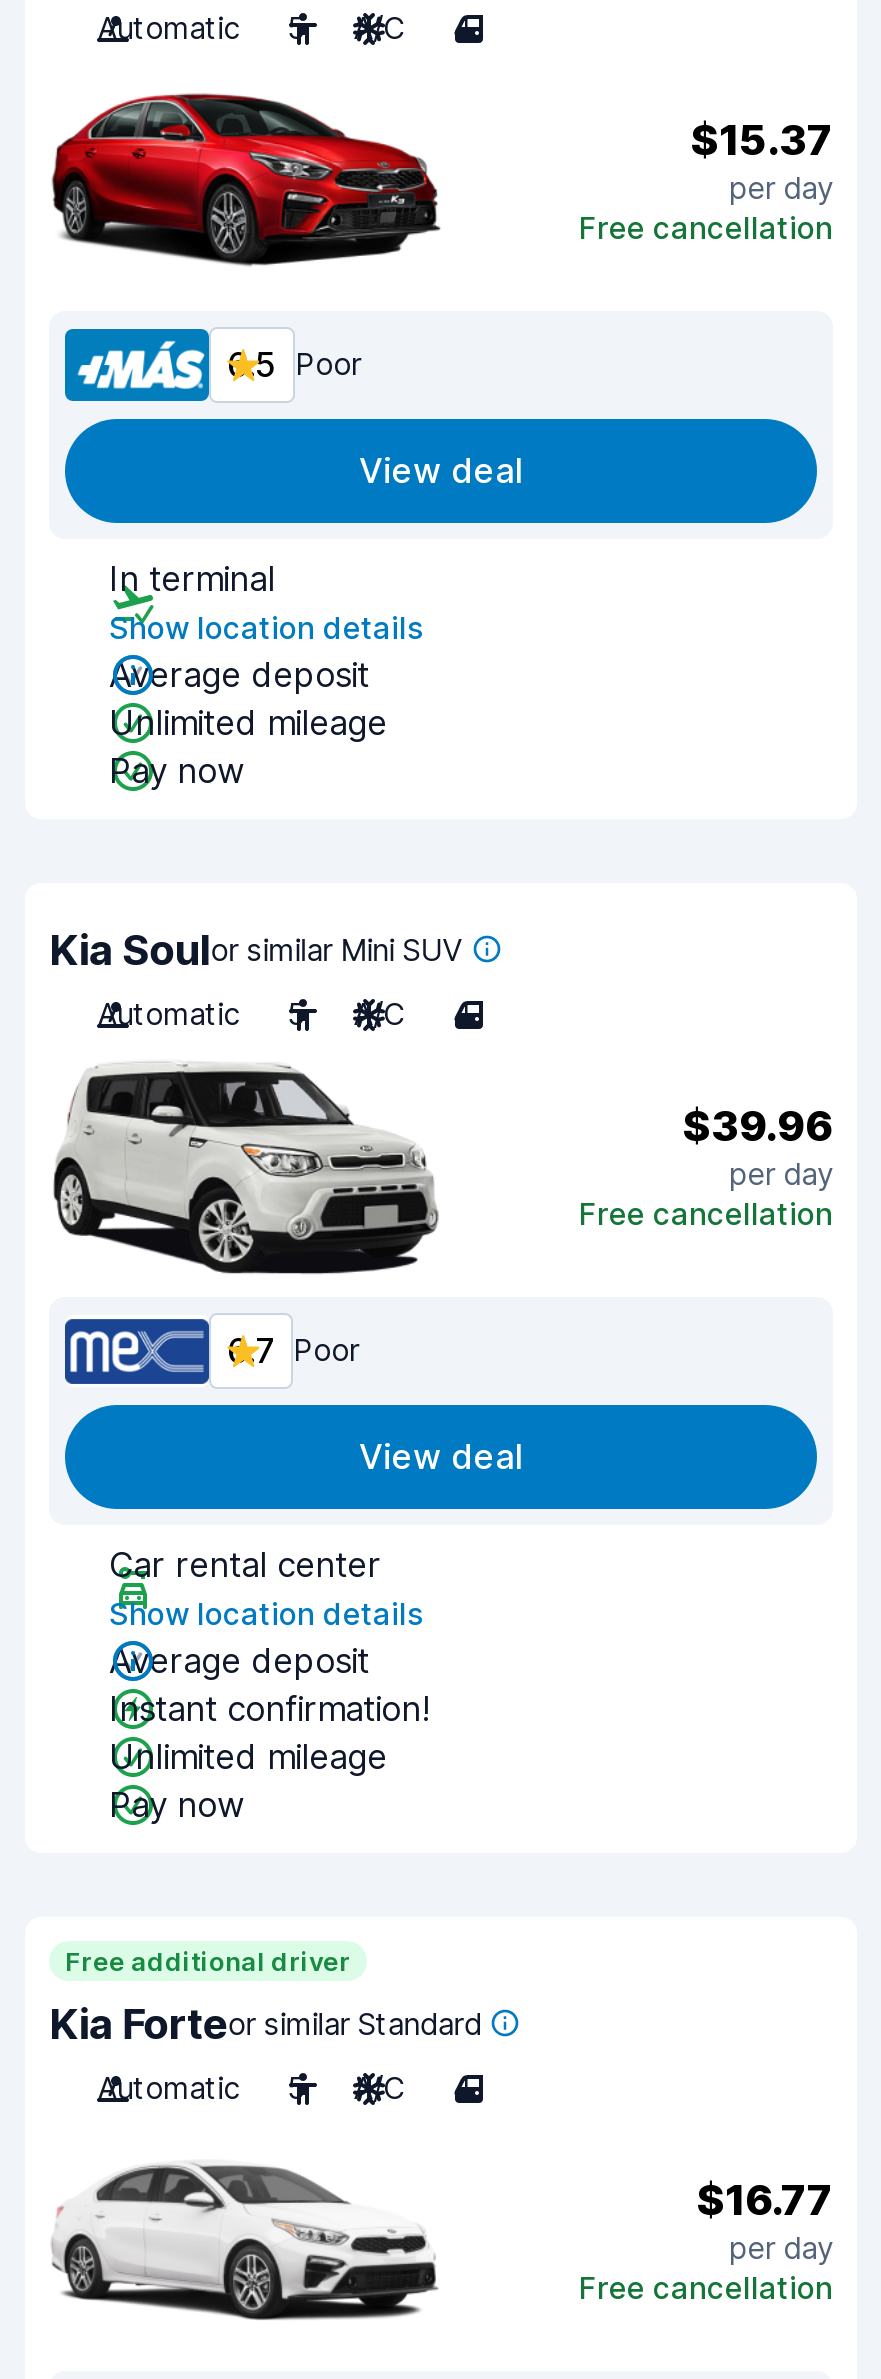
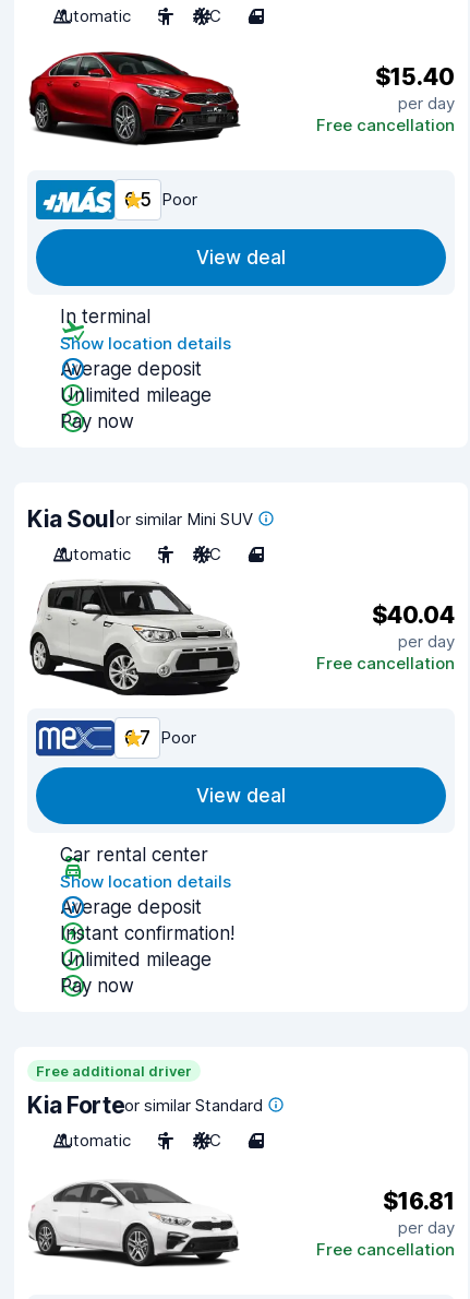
- $15.37
+ $15.40

- $39.96
+ $40.04

- $16.77
+ $16.81
